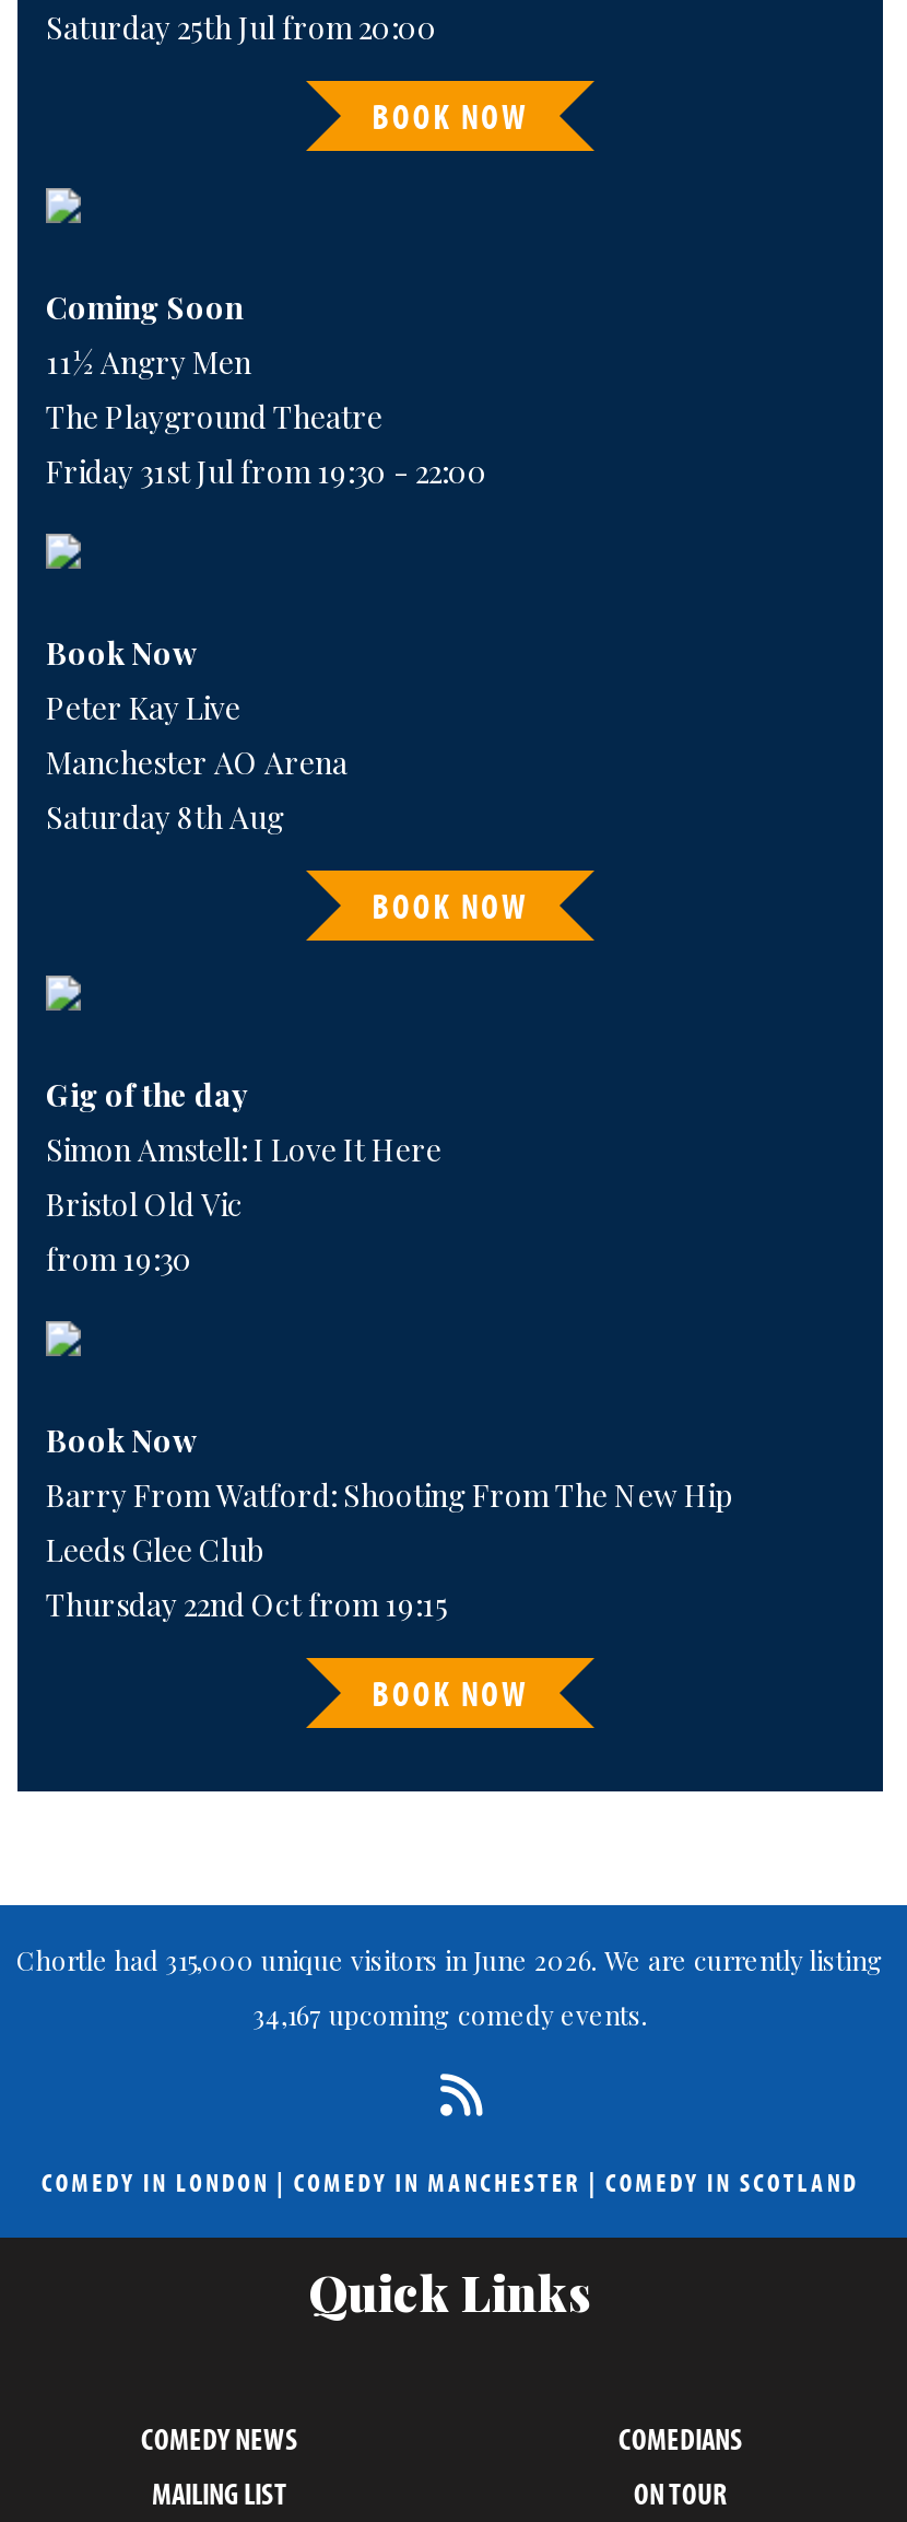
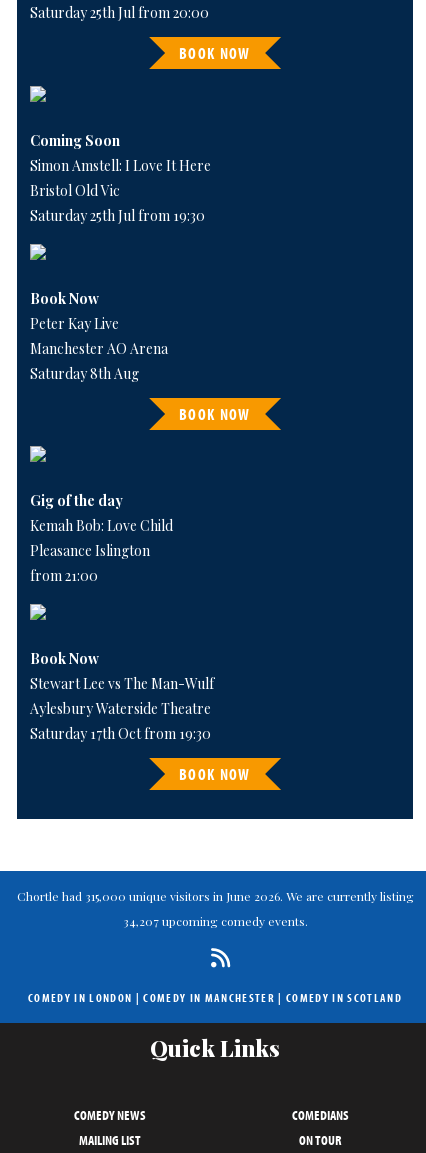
- 11½ Angry Men
- The Playground Theatre
- Friday 31st Jul from 19:30 - 22:00
+ Saturday 25th Jul from 19:30

moved up: Simon Amstell: I Love It Here | Bristol Old Vic

- from 19:30
+ Kemah Bob: Love Child
+ Pleasance Islington
+ from 21:00

- Barry From Watford: Shooting From The New Hip
- Leeds Glee Club
- Thursday 22nd Oct from 19:15
+ Stewart Lee vs The Man-Wulf
+ Aylesbury Waterside Theatre
+ Saturday 17th Oct from 19:30

- 34,167 upcoming comedy events.
+ 34,207 upcoming comedy events.
